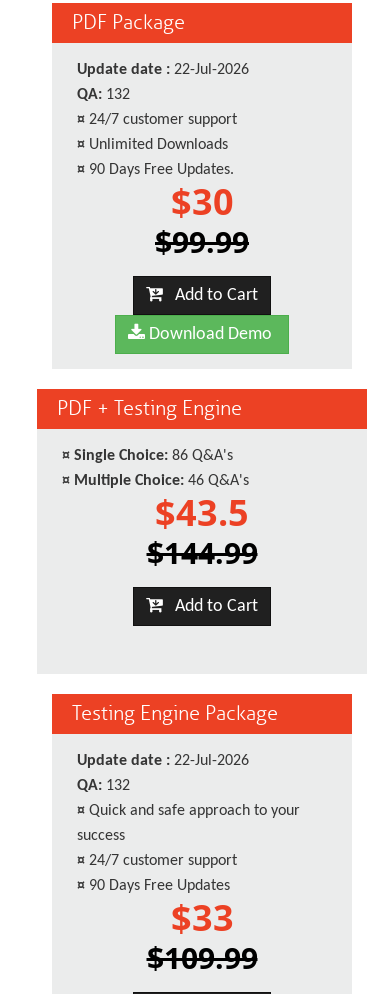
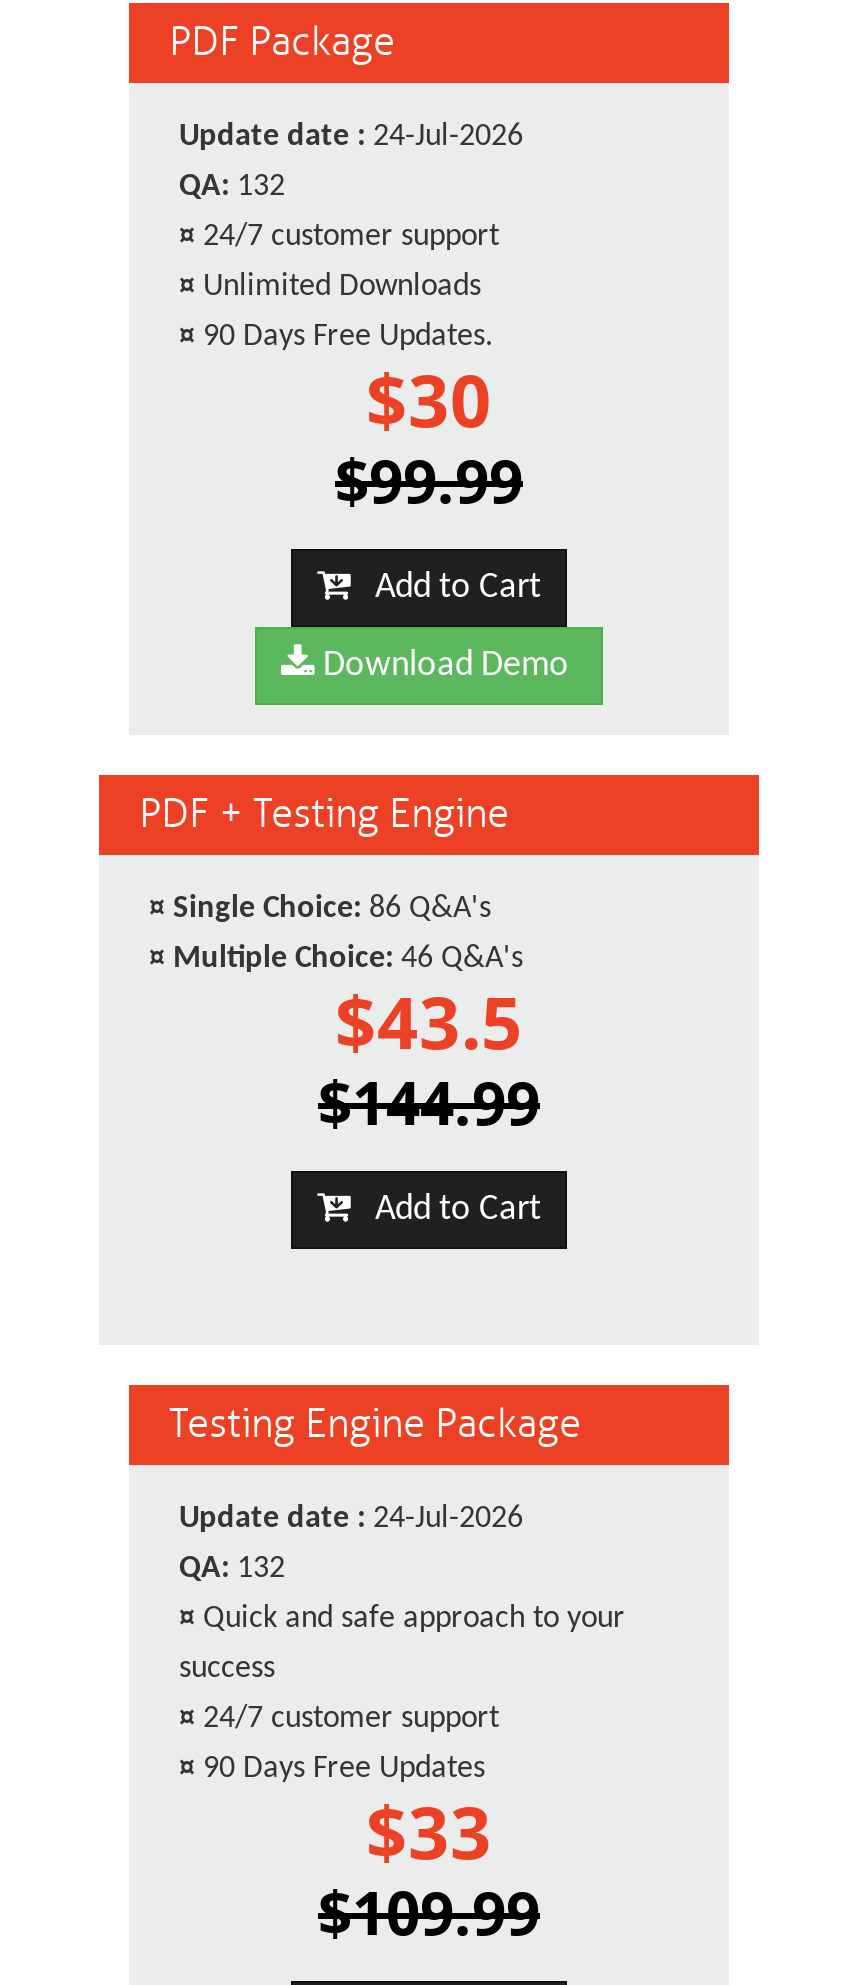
- Update date : 22-Jul-2026
+ Update date : 24-Jul-2026

- Update date : 22-Jul-2026
+ Update date : 24-Jul-2026
